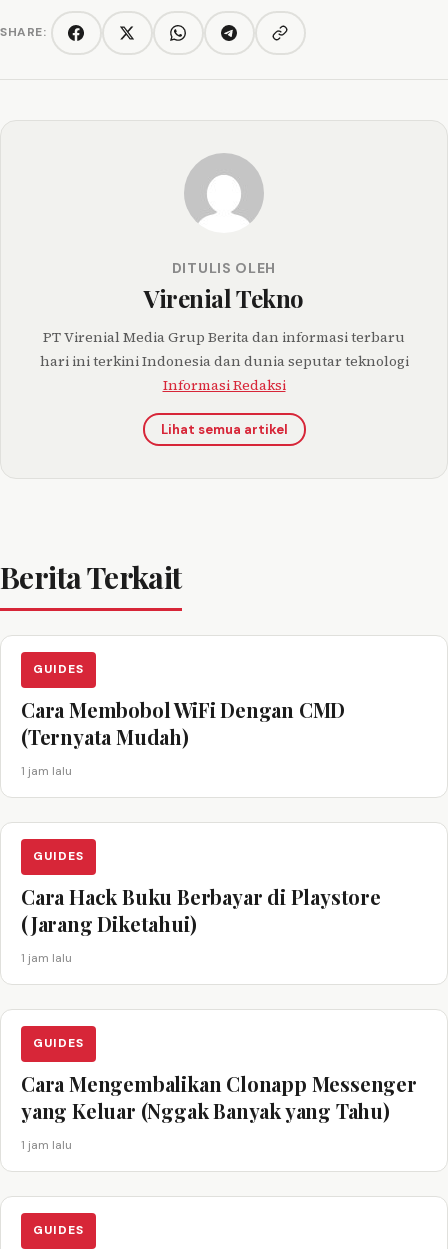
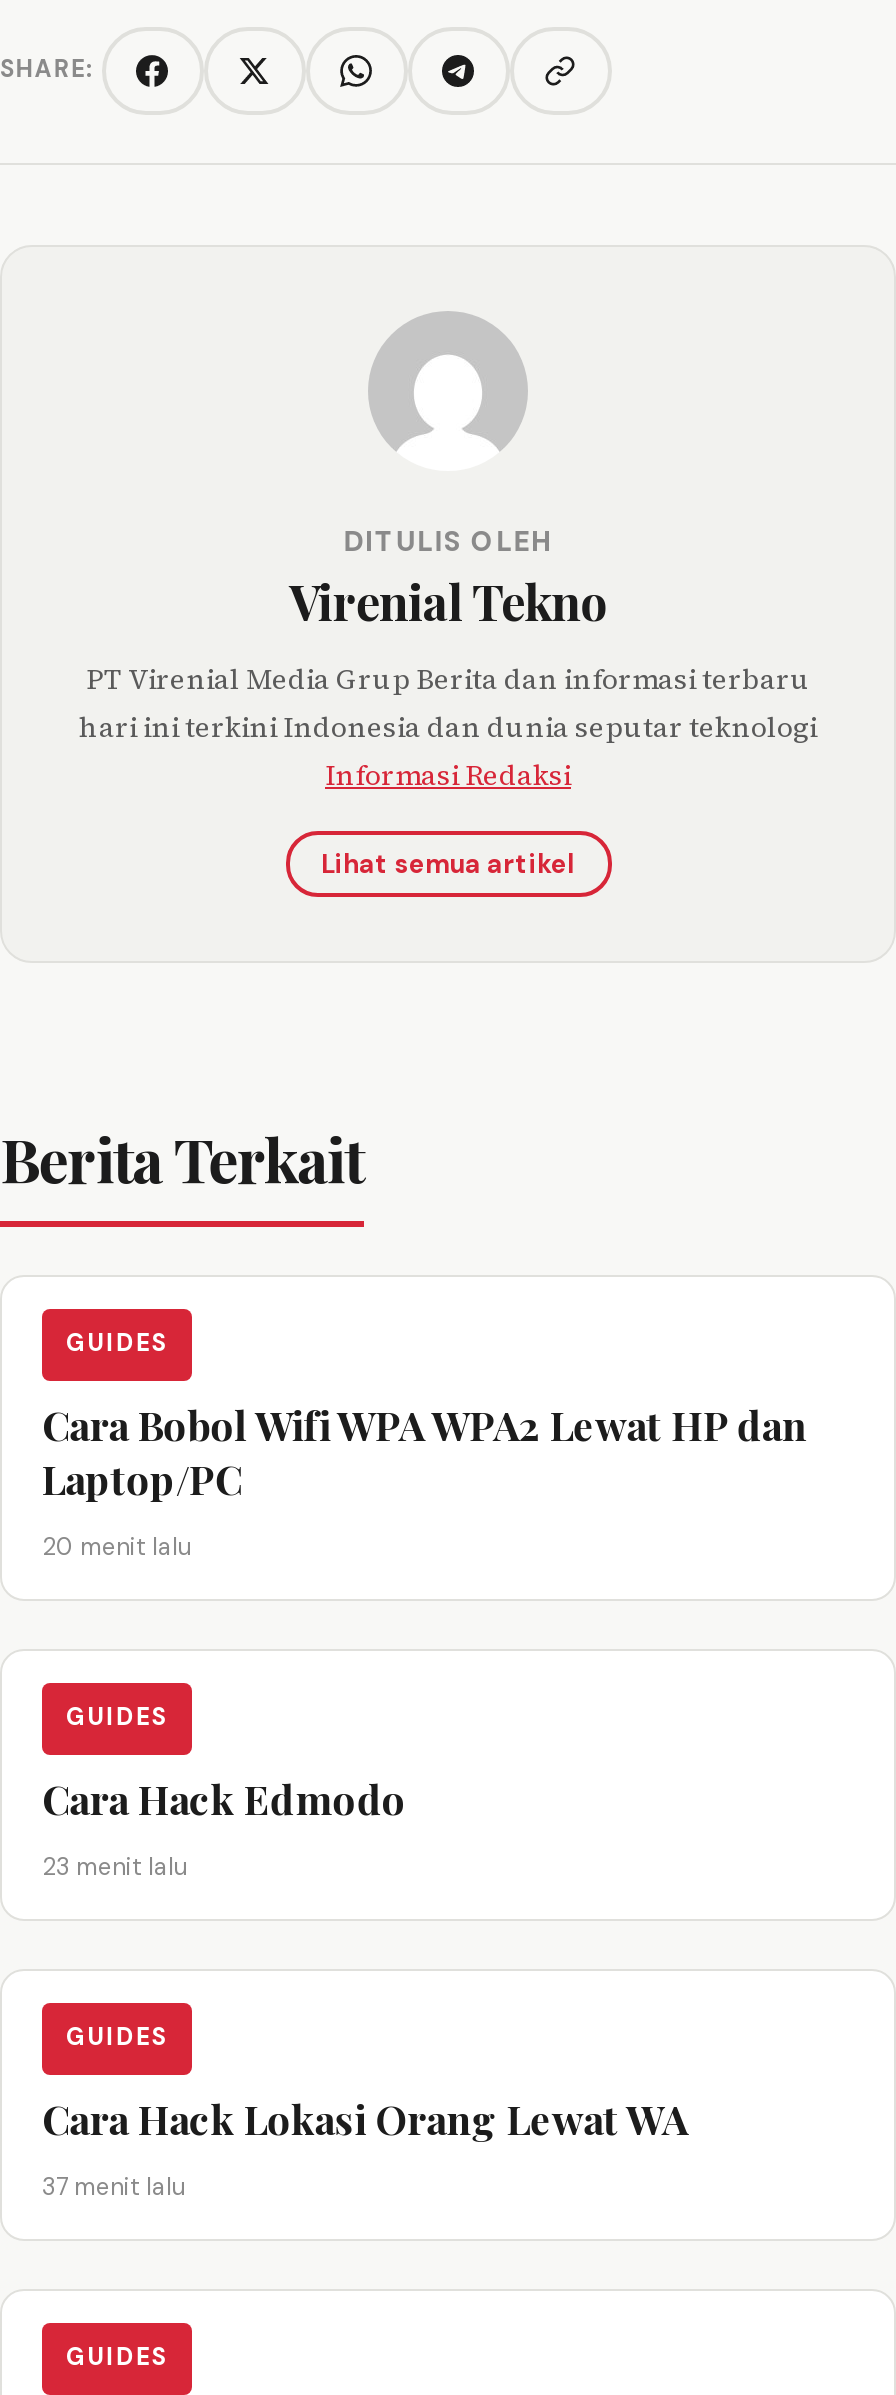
- Cara Membobol WiFi Dengan CMD
- (Ternyata Mudah)
+ Cara Bobol Wifi WPA WPA2 Lewat HP dan
+ Laptop/PC

- 1 jam lalu
+ 20 menit lalu

- Cara Hack Buku Berbayar di Playstore
- (Jarang Diketahui)
+ Cara Hack Edmodo

- 1 jam lalu
+ 23 menit lalu

- Cara Mengembalikan Clonapp Messenger
- yang Keluar (Nggak Banyak yang Tahu)
+ Cara Hack Lokasi Orang Lewat WA

- 1 jam lalu
+ 37 menit lalu
